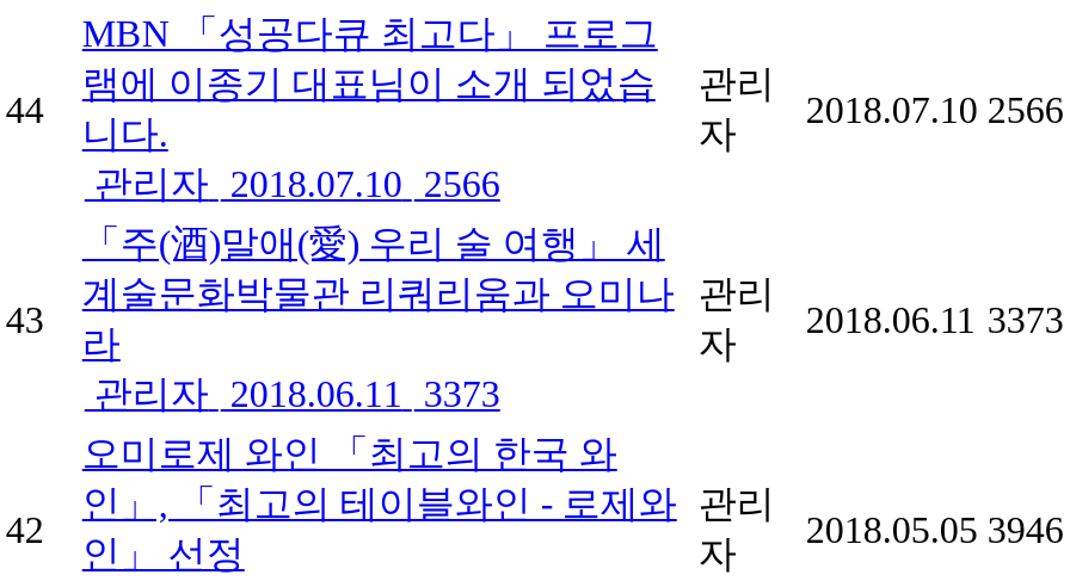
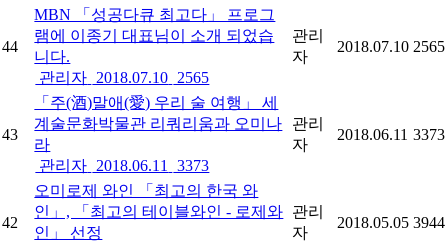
- 2018.07.10 2566
+ 2018.07.10 2565

- 관리자 2018.07.10 2566
+ 관리자 2018.07.10 2565

- 2018.05.05 3946
+ 2018.05.05 3944
